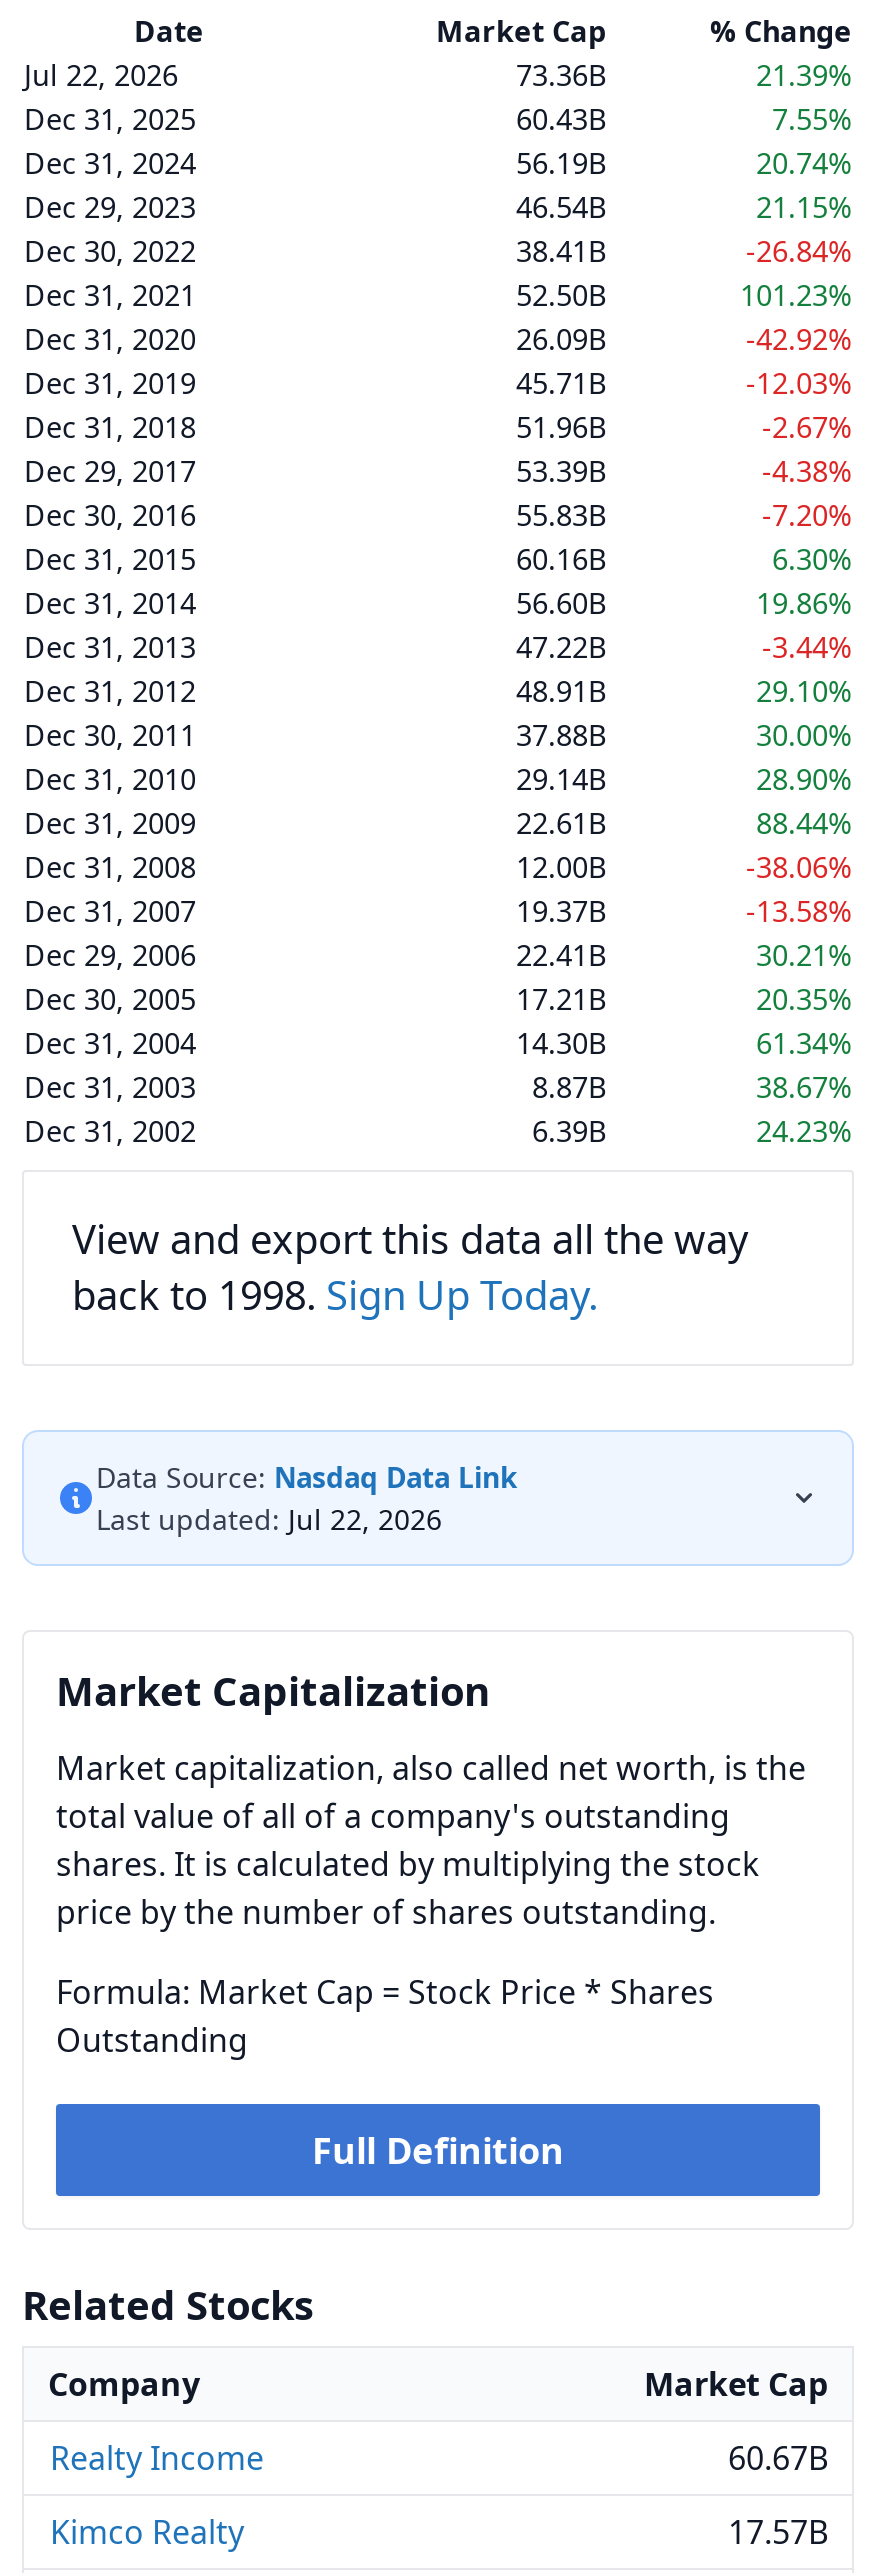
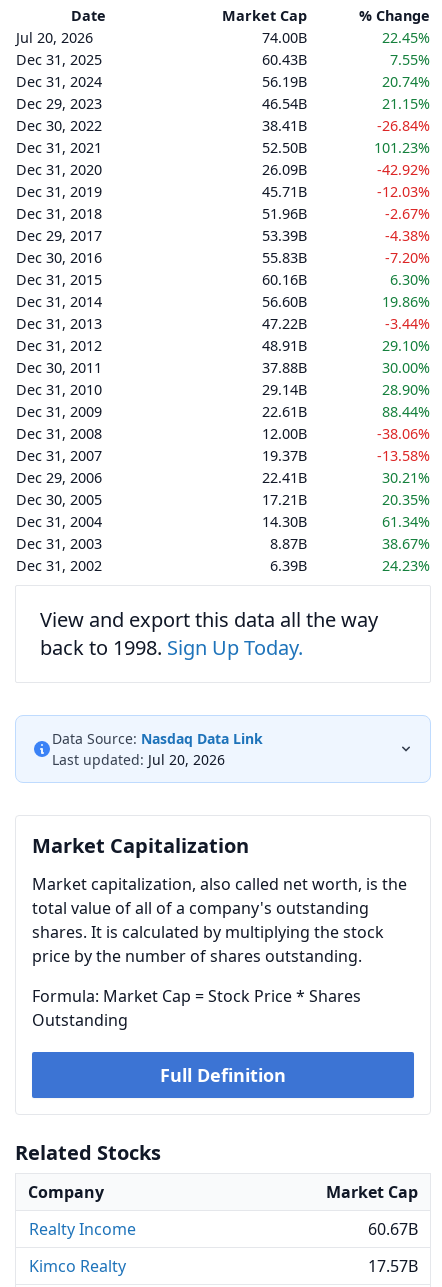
- Jul 22, 2026
- 73.36B
- 21.39%
+ Jul 20, 2026
+ 74.00B
+ 22.45%

- Last updated: Jul 22, 2026
+ Last updated: Jul 20, 2026
